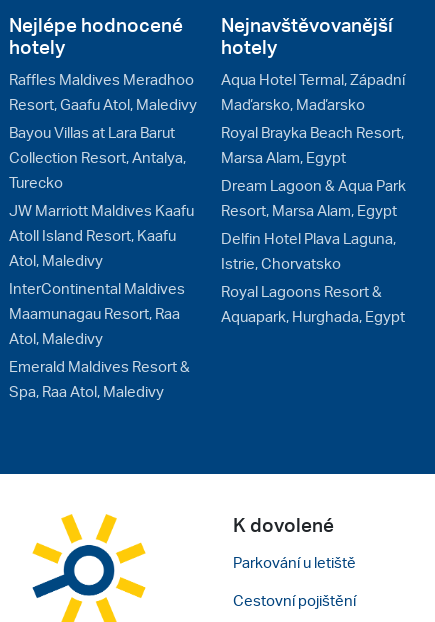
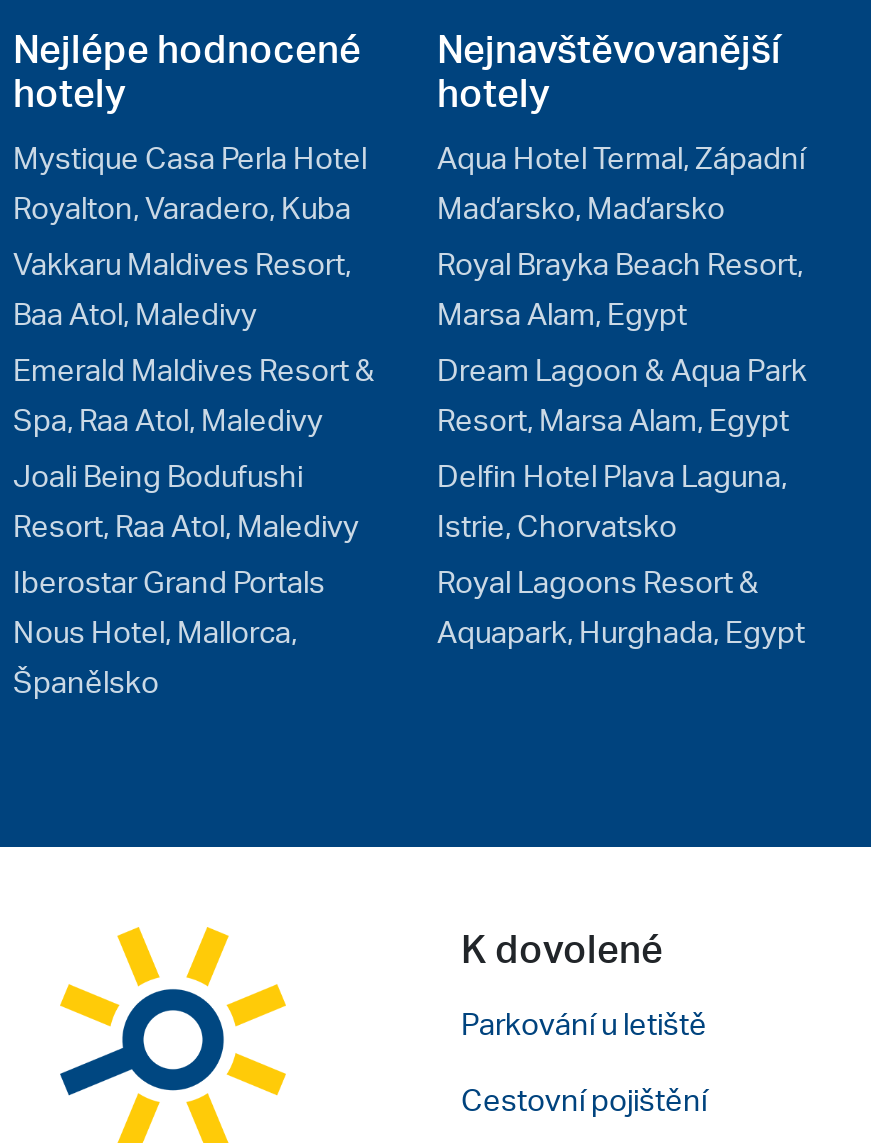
- Raffles Maldives Meradhoo
- Resort, Gaafu Atol, Maledivy
- Bayou Villas at Lara Barut
- Collection Resort, Antalya,
- Turecko
- JW Marriott Maldives Kaafu
- Atoll Island Resort, Kaafu
- Atol, Maledivy
- InterContinental Maldives
- Maamunagau Resort, Raa
- Atol, Maledivy
+ Mystique Casa Perla Hotel
+ Royalton, Varadero, Kuba
+ Vakkaru Maldives Resort,
+ Baa Atol, Maledivy

+ Joali Being Bodufushi
+ Resort, Raa Atol, Maledivy
+ Iberostar Grand Portals
+ Nous Hotel, Mallorca,
+ Španělsko

moved up: Emerald Maldives Resort & | Spa, Raa Atol, Maledivy
